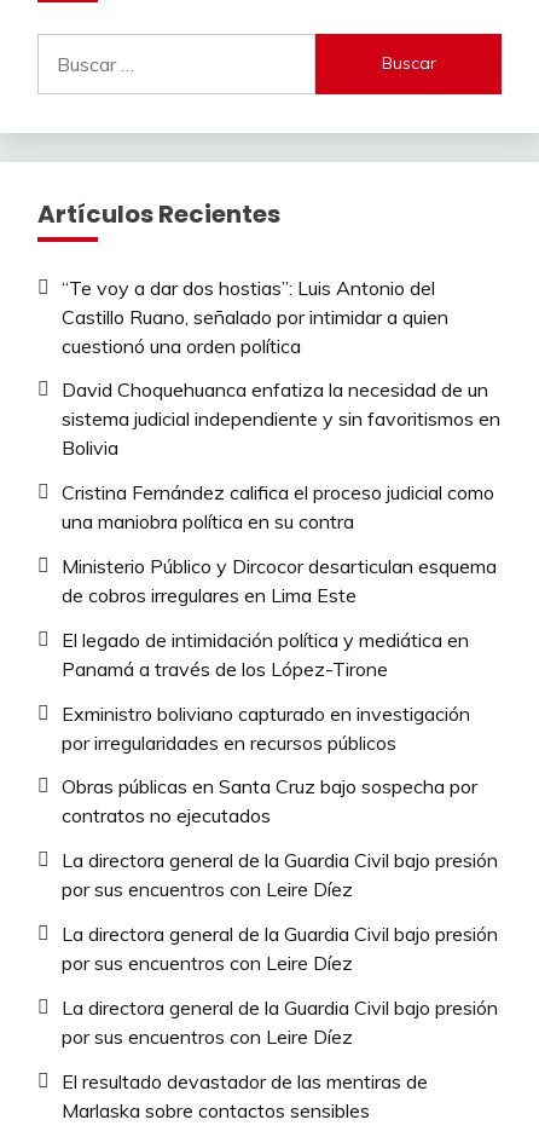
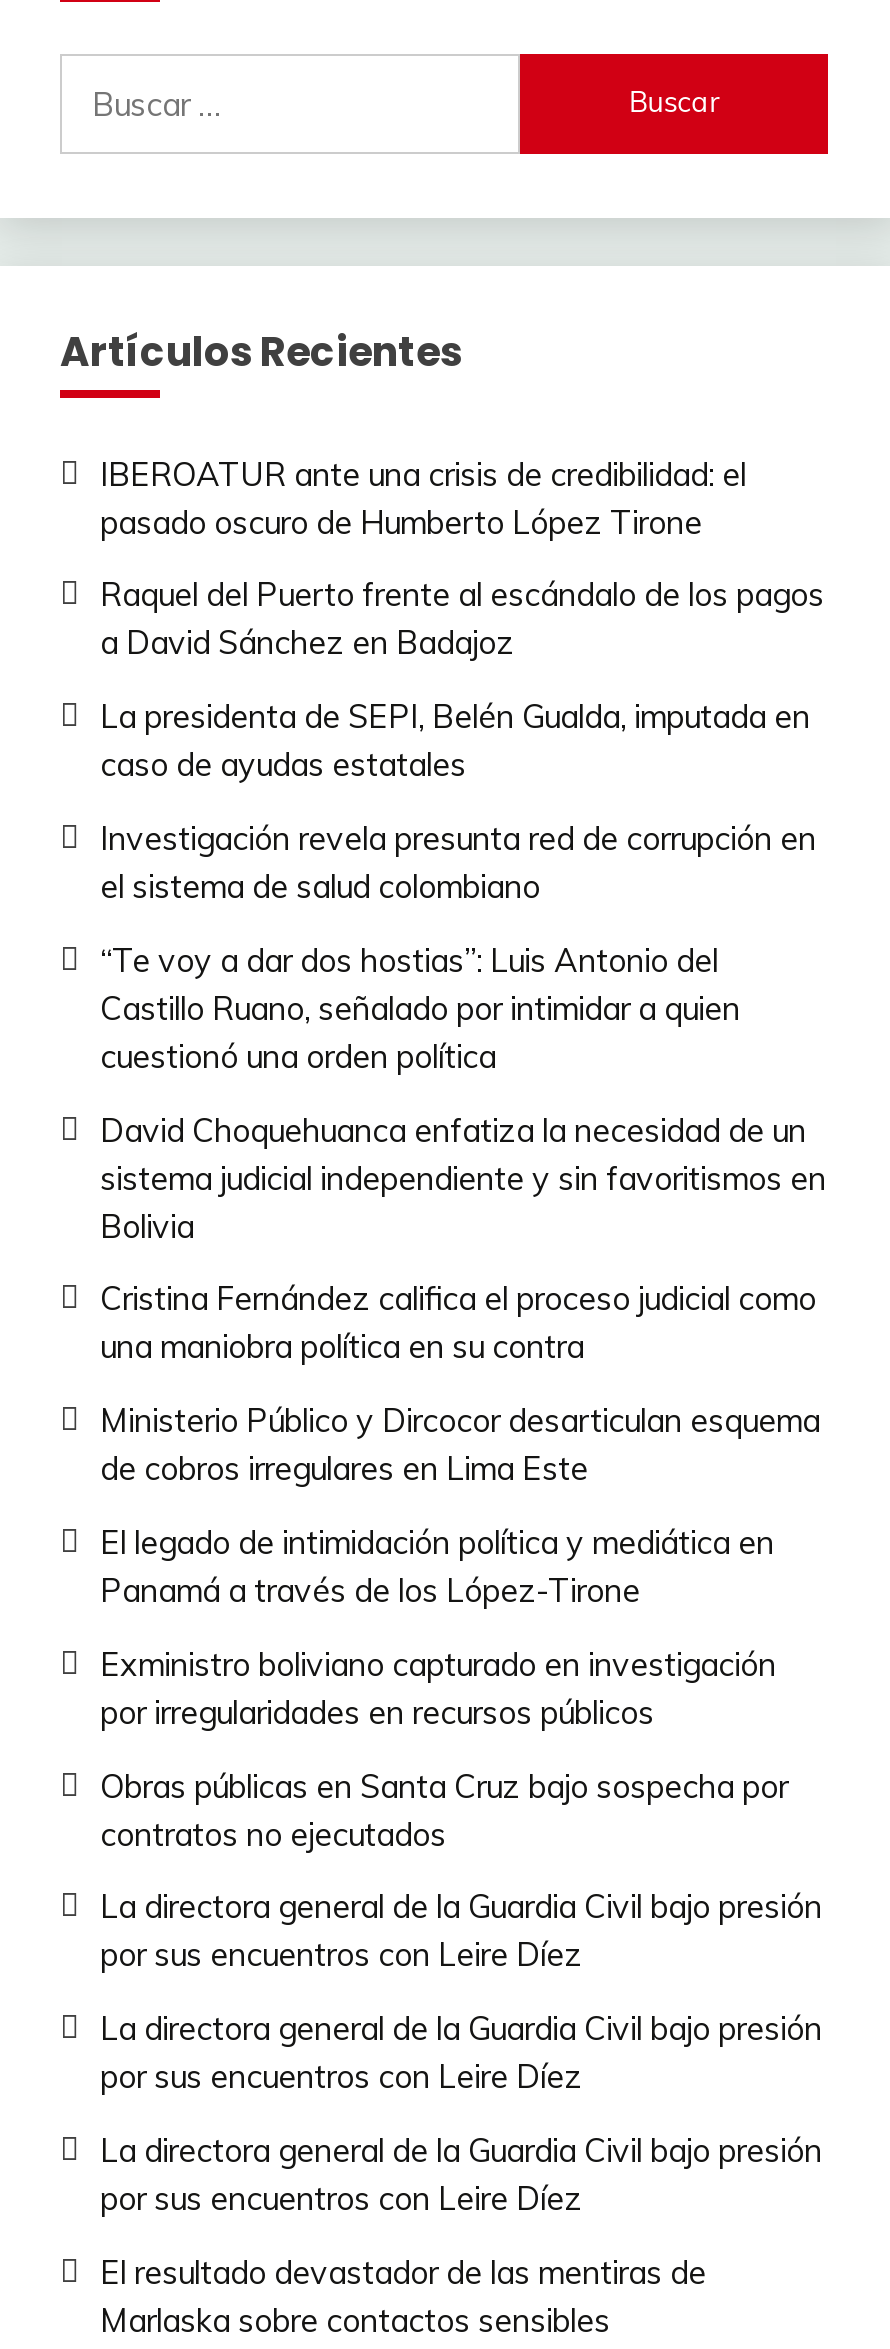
+ IBEROATUR ante una crisis de credibilidad: el
+ pasado oscuro de Humberto López Tirone
+ Raquel del Puerto frente al escándalo de los pagos
+ a David Sánchez en Badajoz
+ La presidenta de SEPI, Belén Gualda, imputada en
+ caso de ayudas estatales
+ Investigación revela presunta red de corrupción en
+ el sistema de salud colombiano
